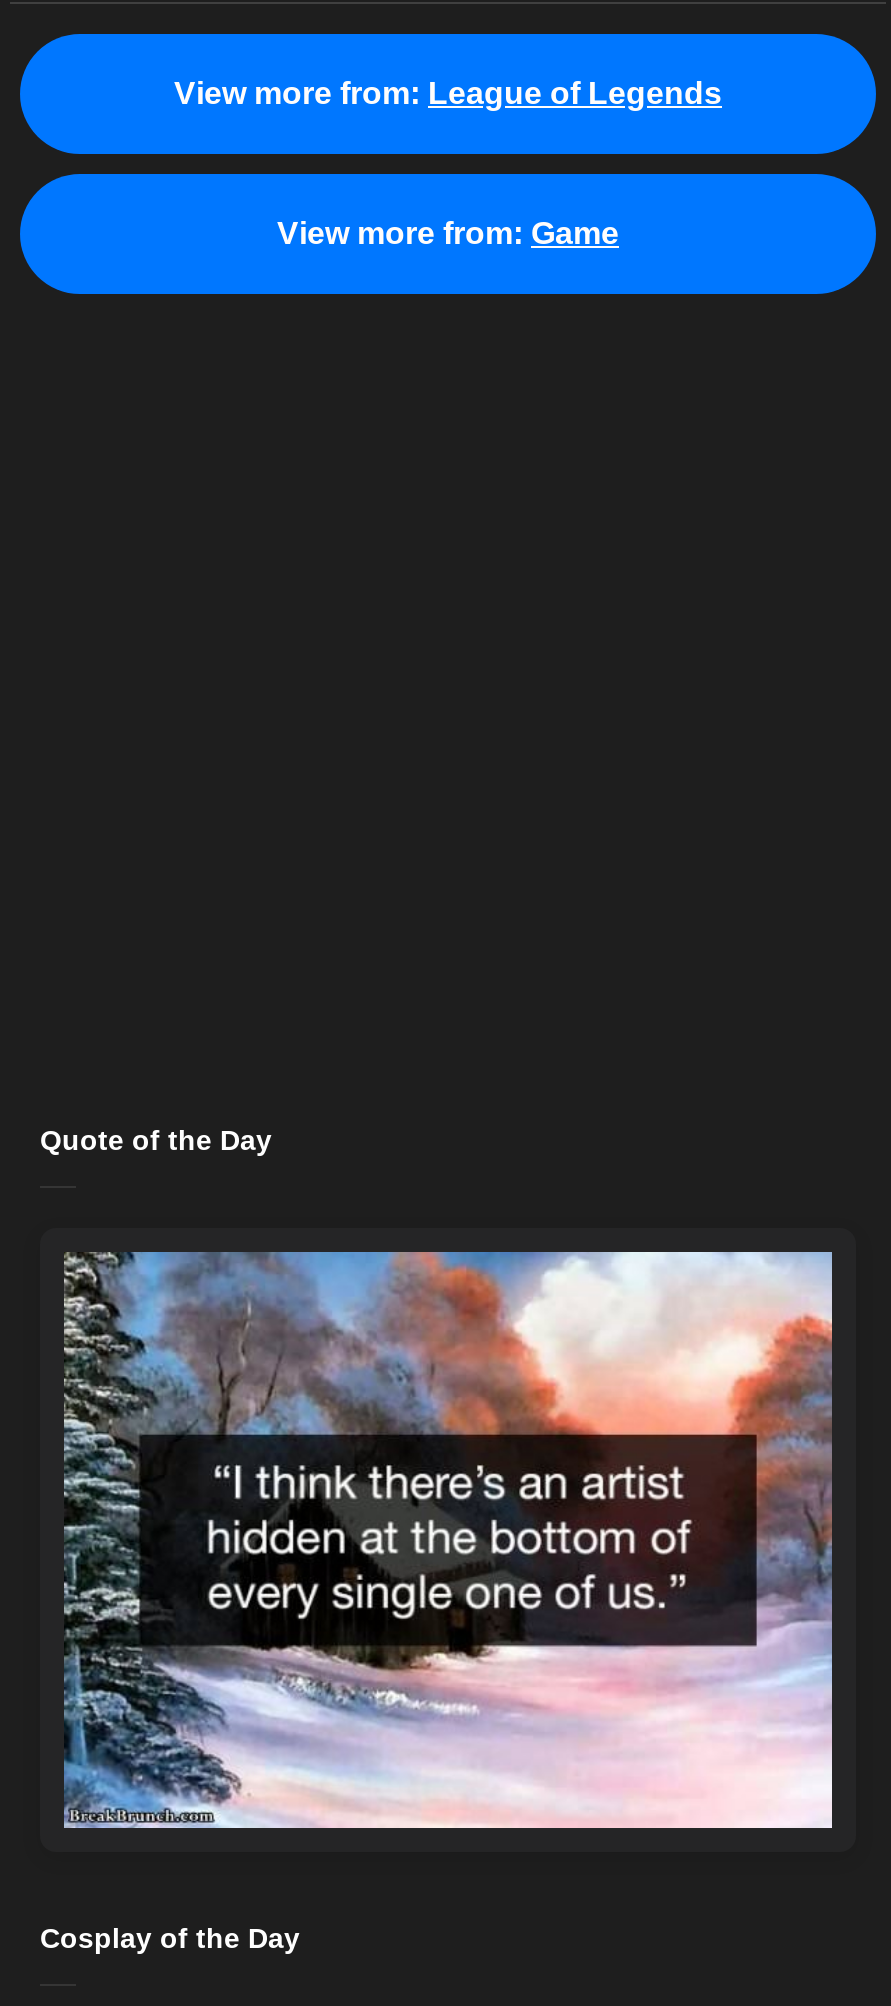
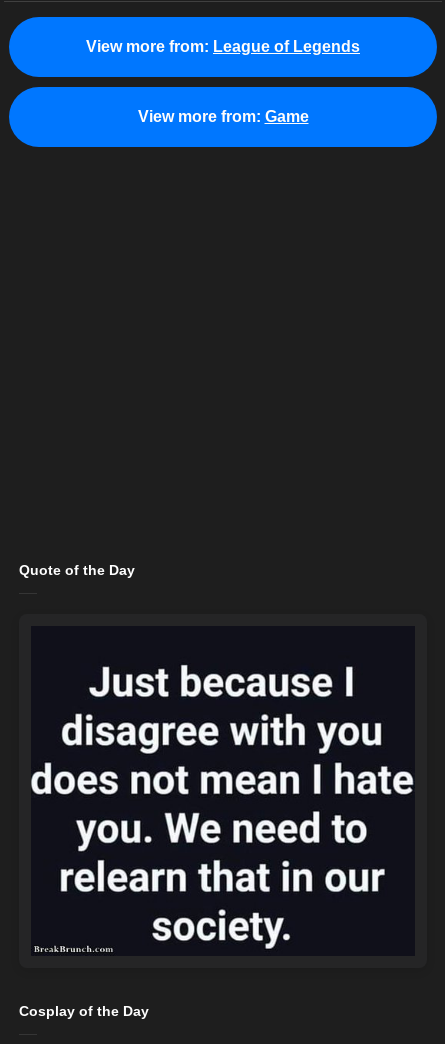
- [image]
+ [image]
